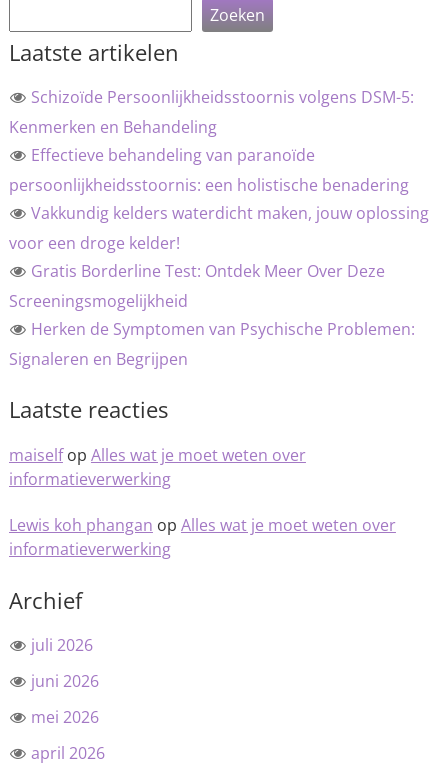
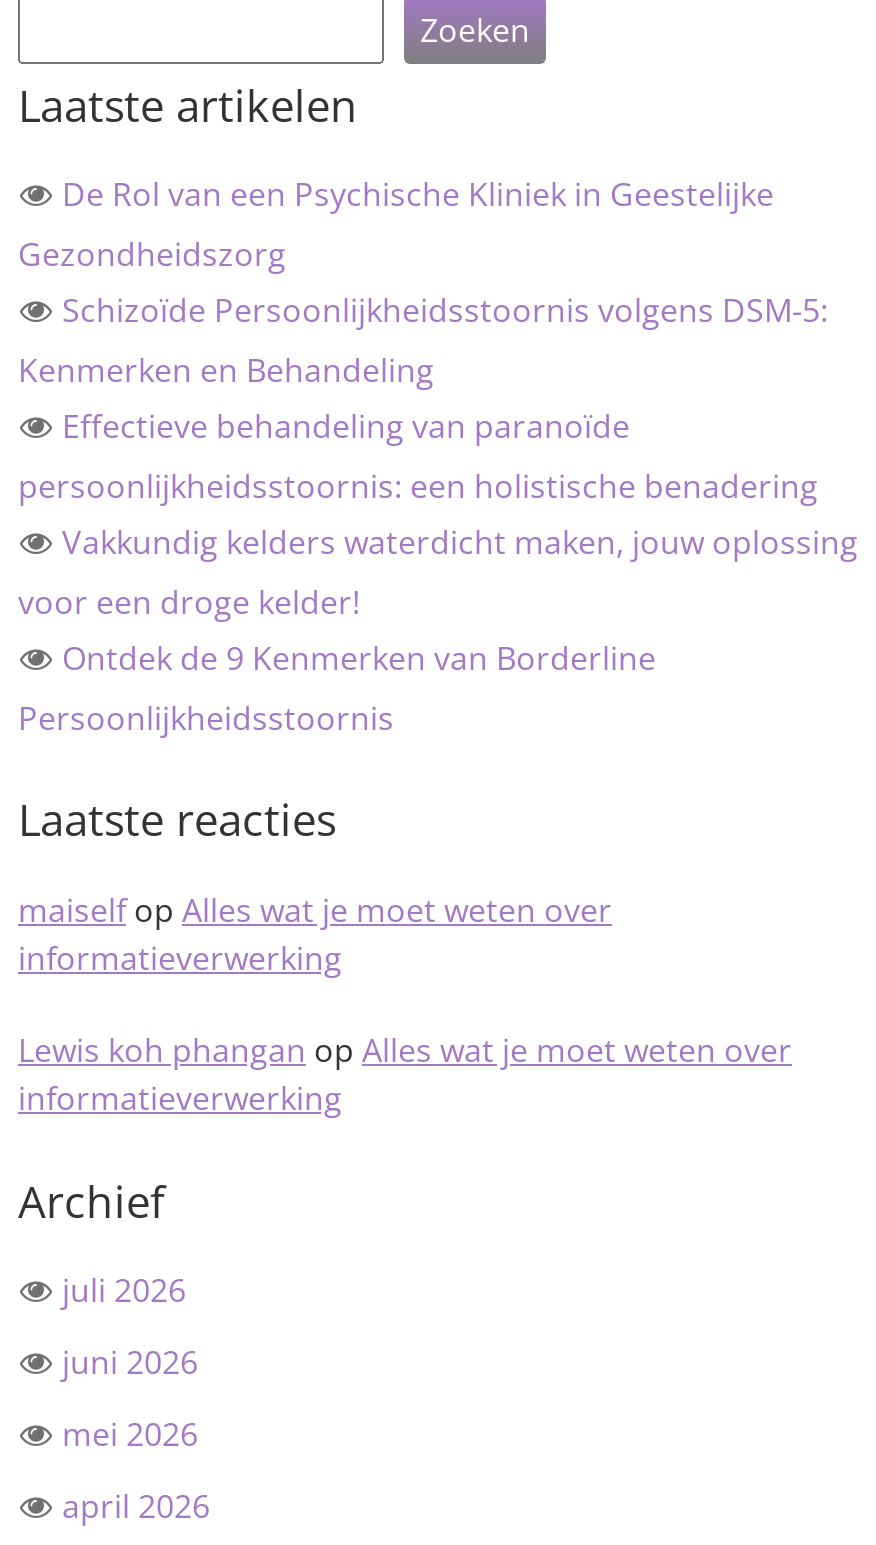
+ De Rol van een Psychische Kliniek in Geestelijke
+ Gezondheidszorg

moved down: Schizoïde Persoonlijkheidsstoornis volgens DSM-5: | Kenmerken en Behandeling | Effectieve behandeling van paranoïde | persoonlijkheidsstoornis: een holistische benadering | Vakkundig kelders waterdicht maken, jouw oplossing | voor een droge kelder!

- Gratis Borderline Test: Ontdek Meer Over Deze
- Screeningsmogelijkheid
- Herken de Symptomen van Psychische Problemen:
- Signaleren en Begrijpen
+ Ontdek de 9 Kenmerken van Borderline
+ Persoonlijkheidsstoornis
